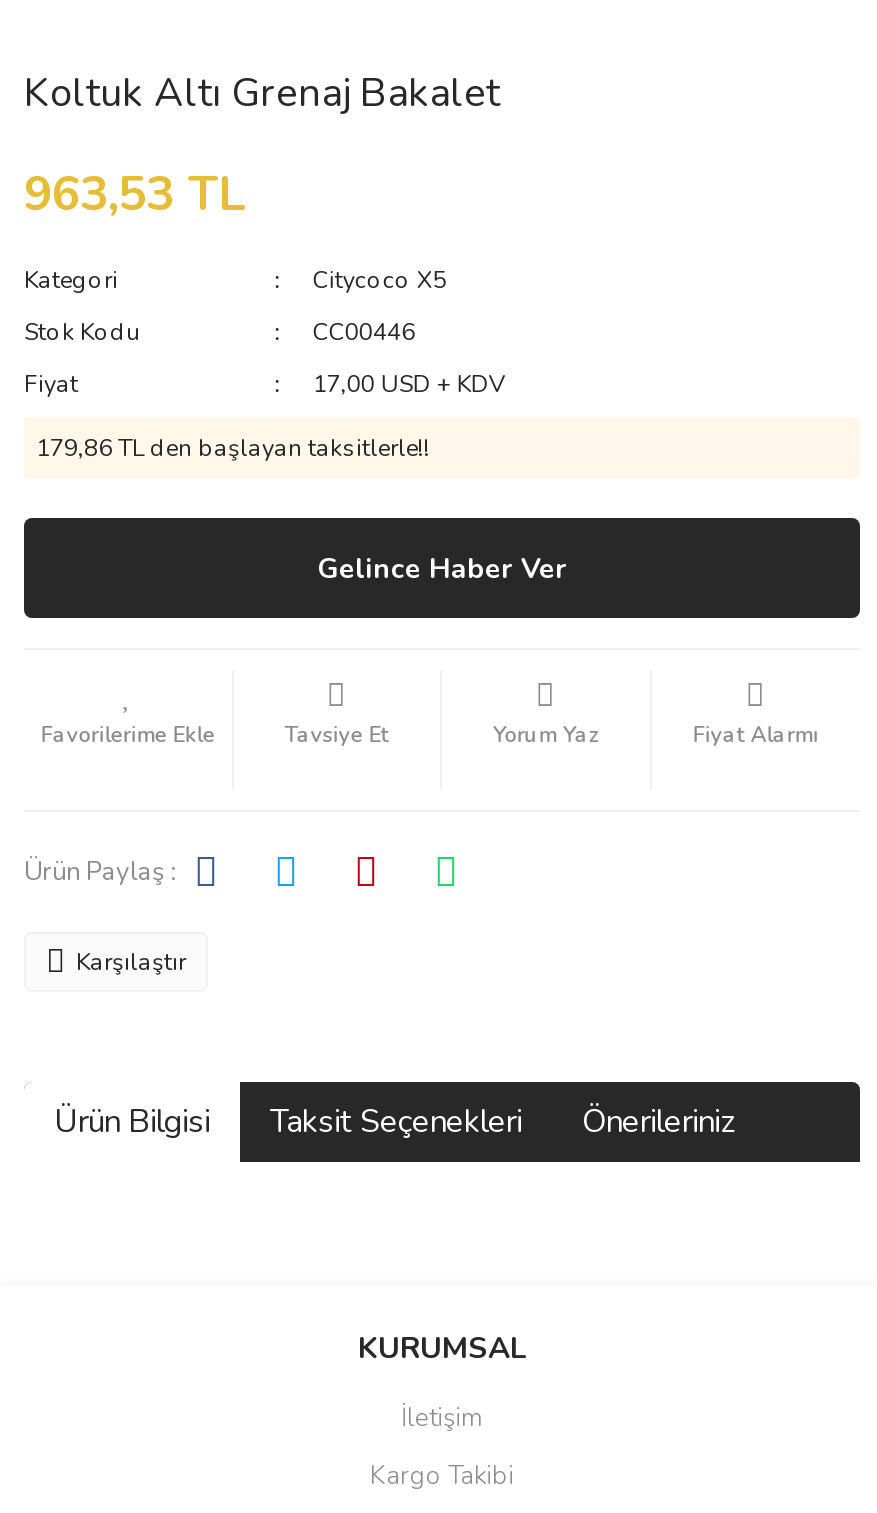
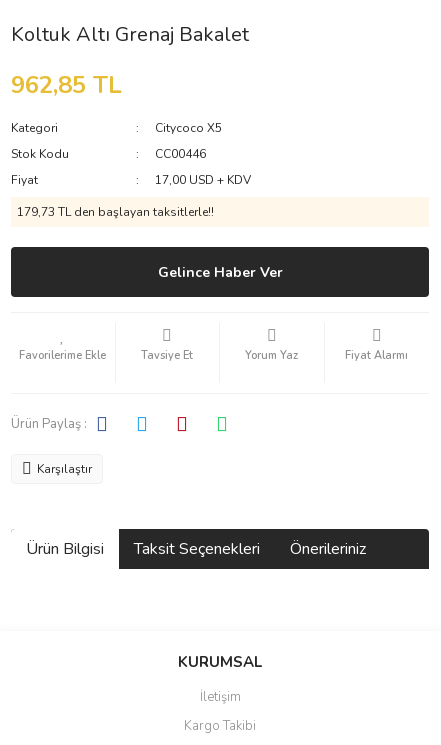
- 963,53 TL
+ 962,85 TL

- 179,86 TL den başlayan taksitlerle!!
+ 179,73 TL den başlayan taksitlerle!!
